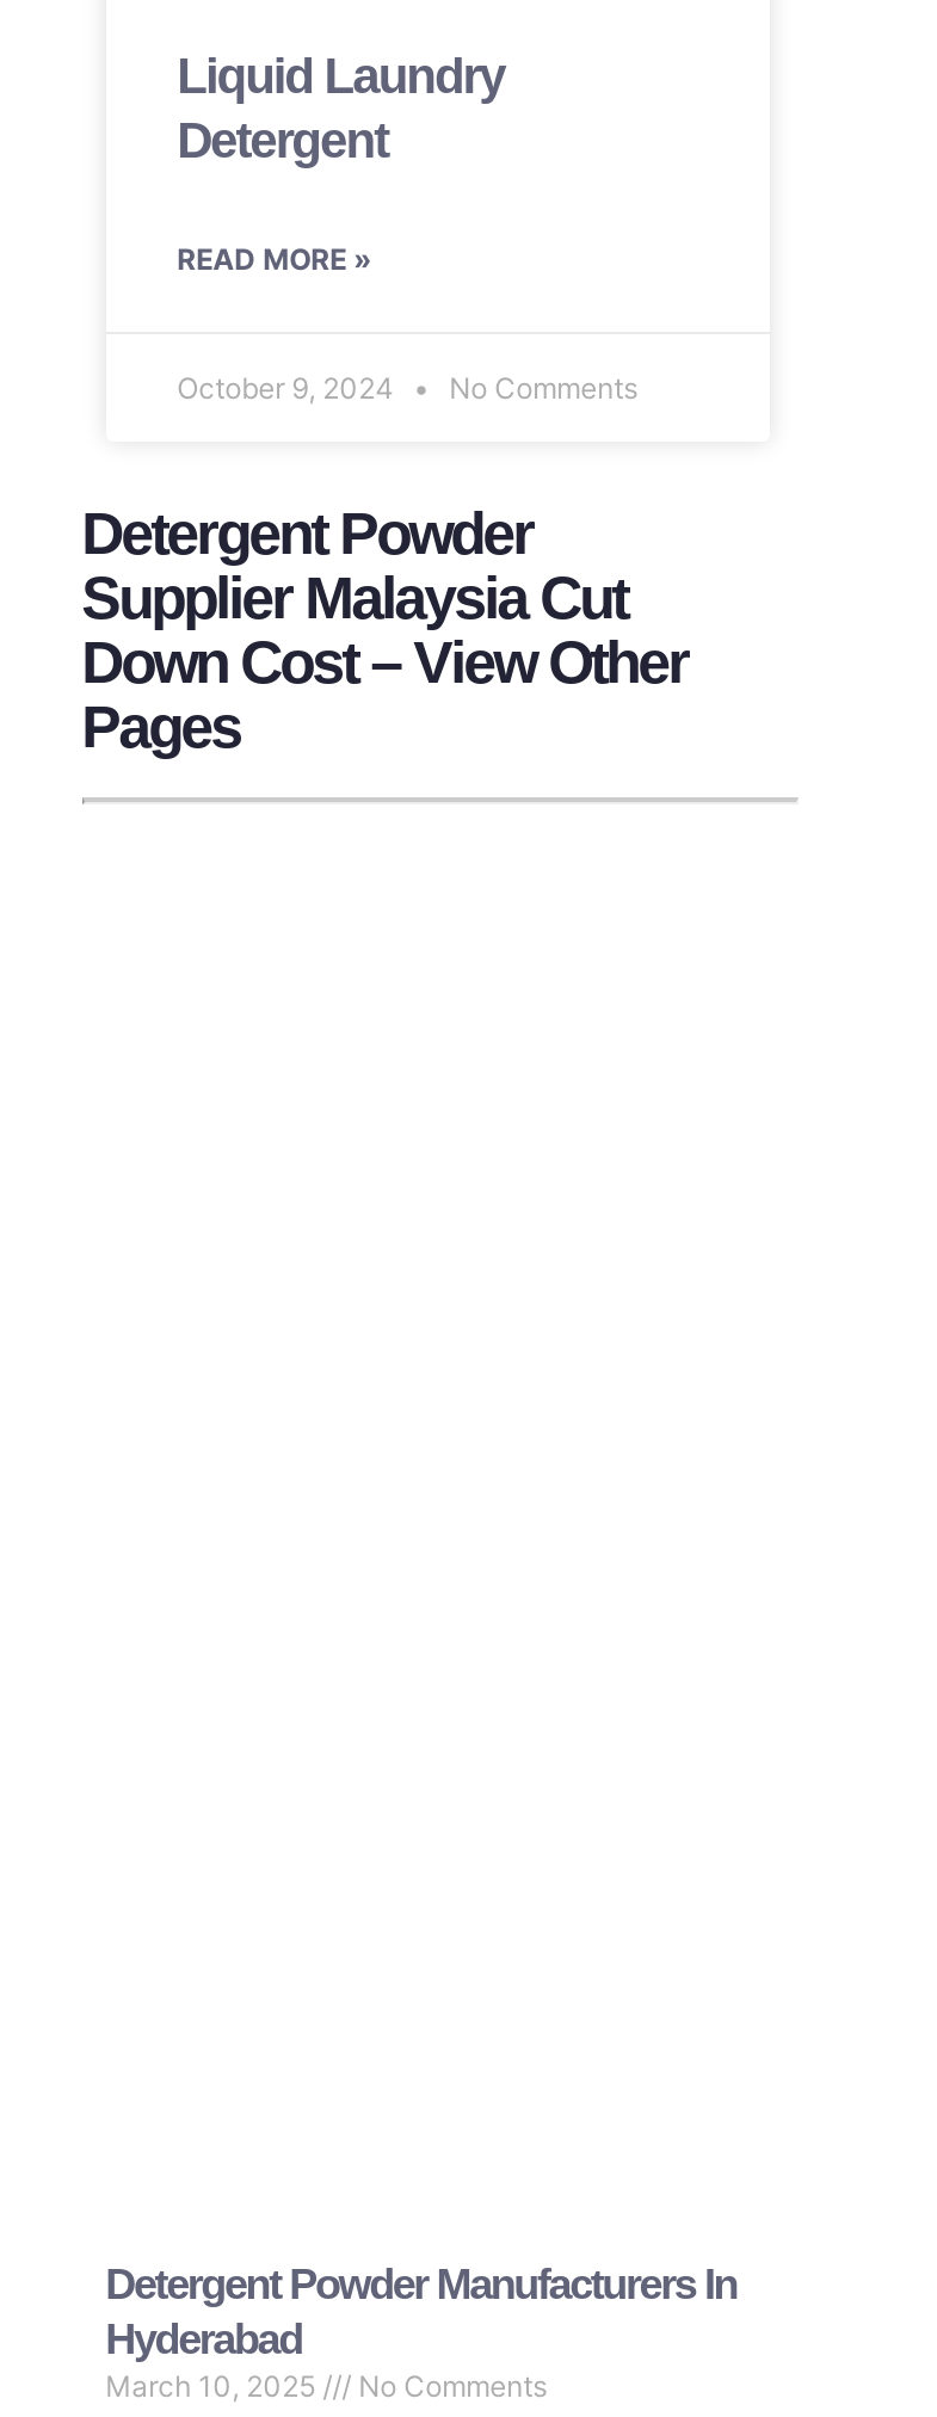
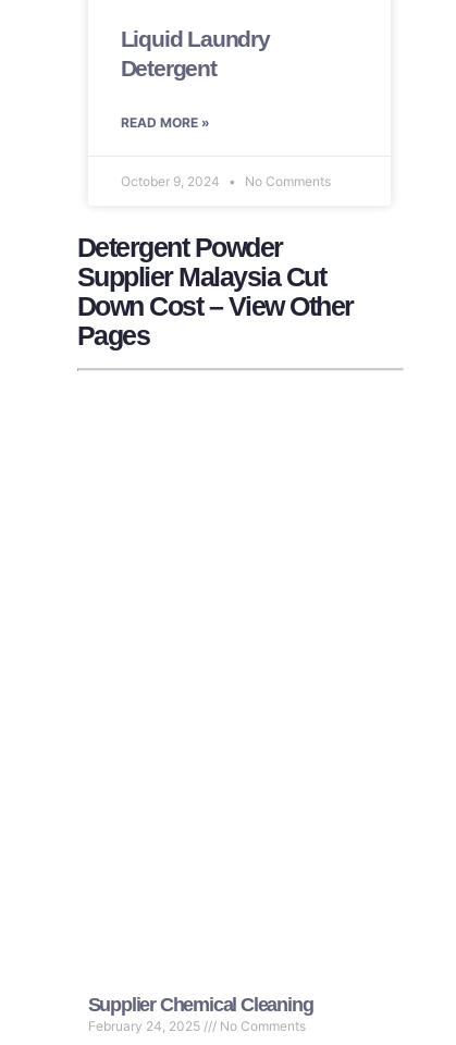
- Detergent Powder Manufacturers In
- Hyderabad
- March 10, 2025
+ Supplier Chemical Cleaning
+ February 24, 2025
